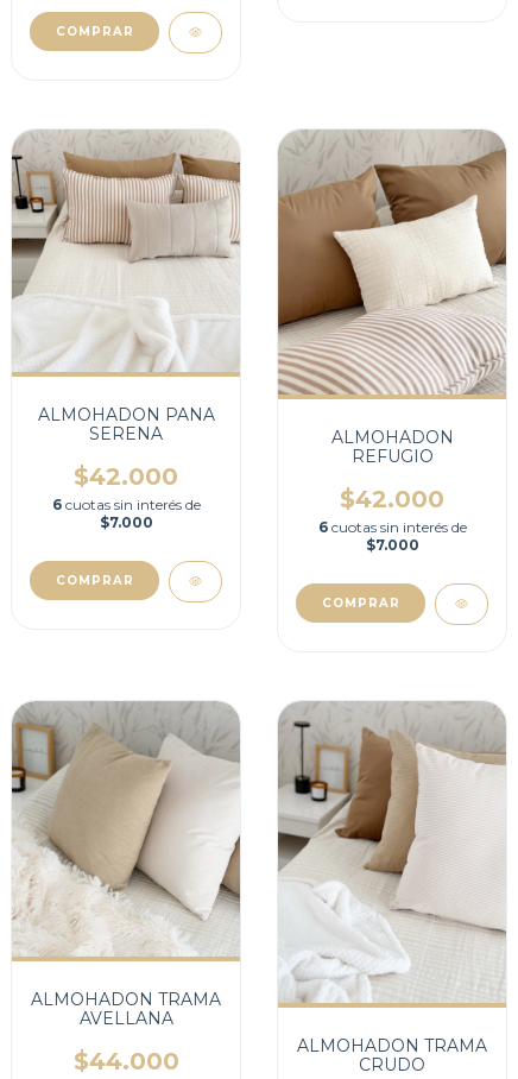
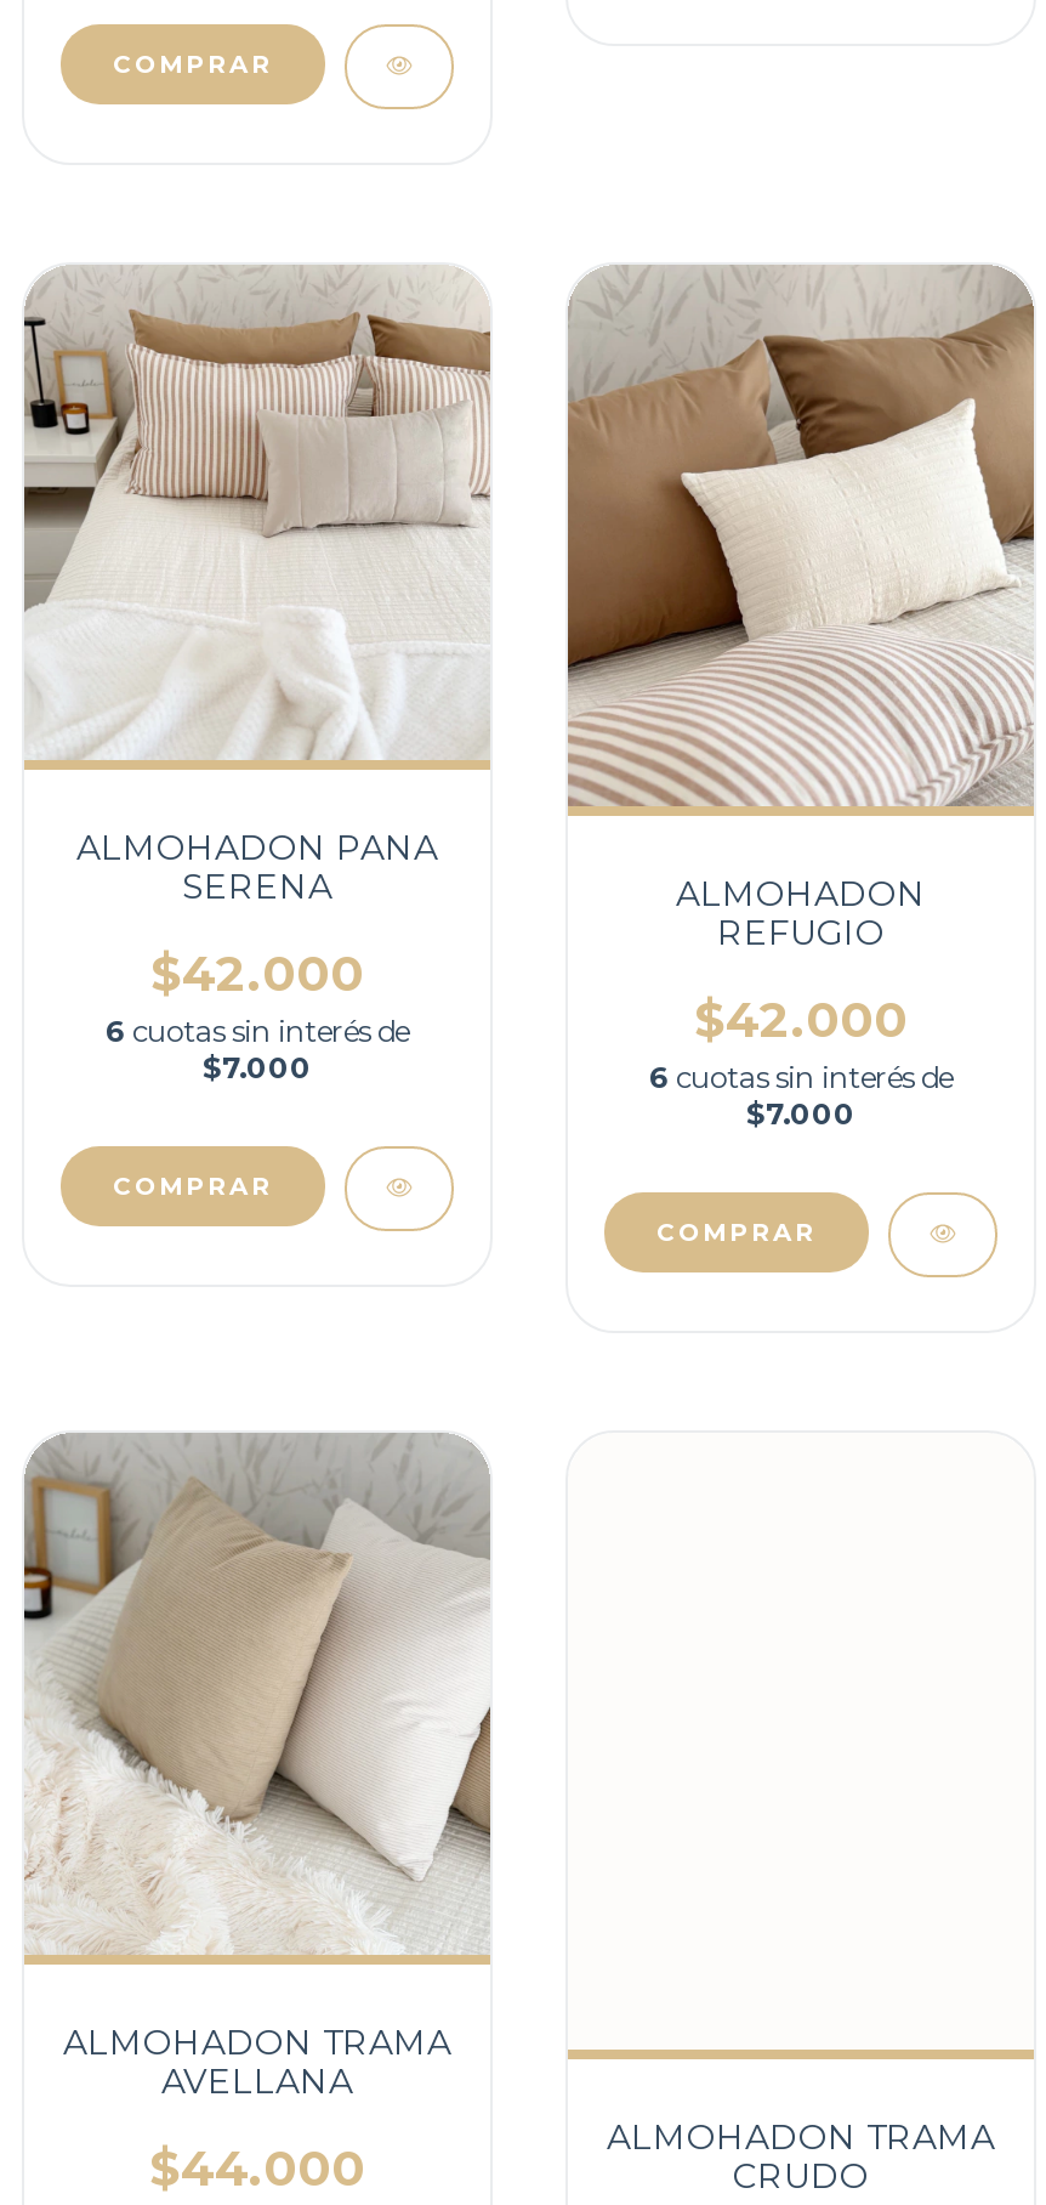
- [image]
